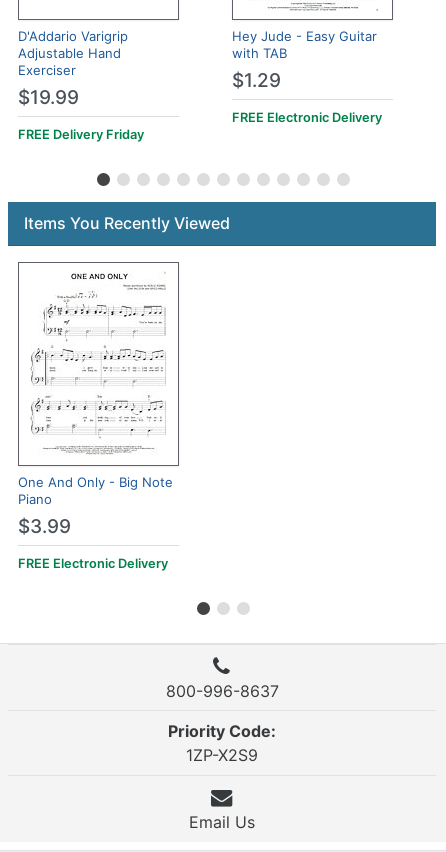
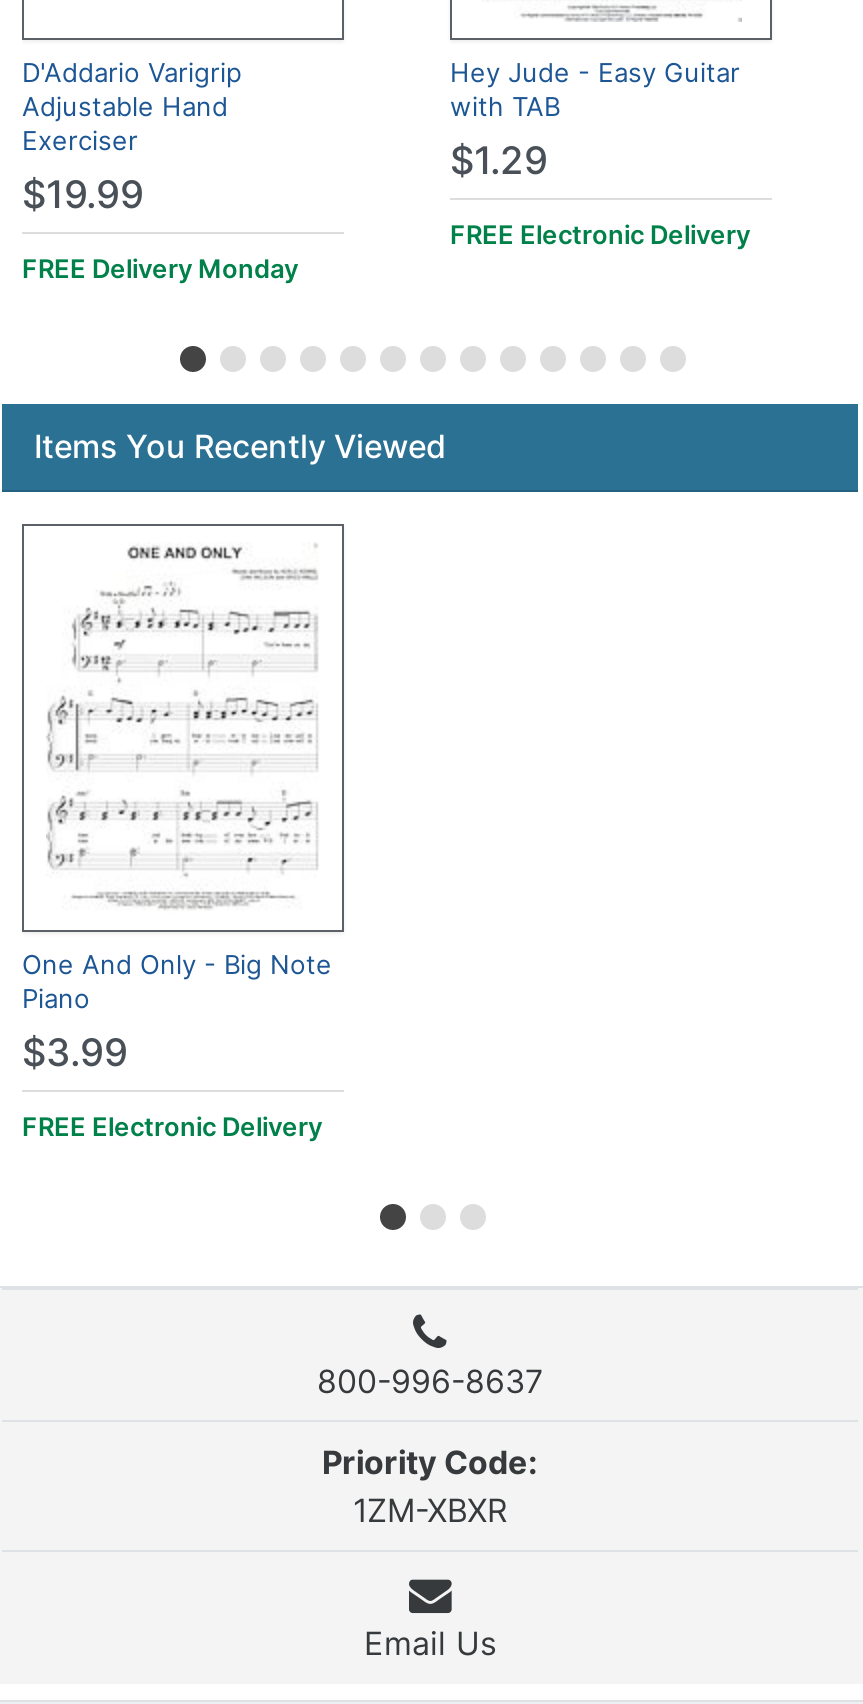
- FREE Delivery Friday
+ FREE Delivery Monday

- 1ZP-X2S9
+ 1ZM-XBXR
